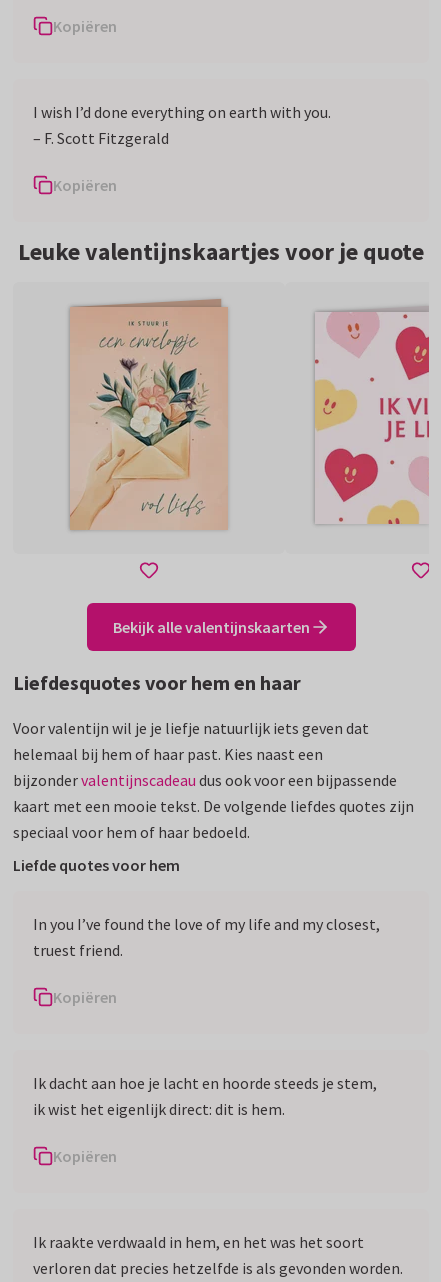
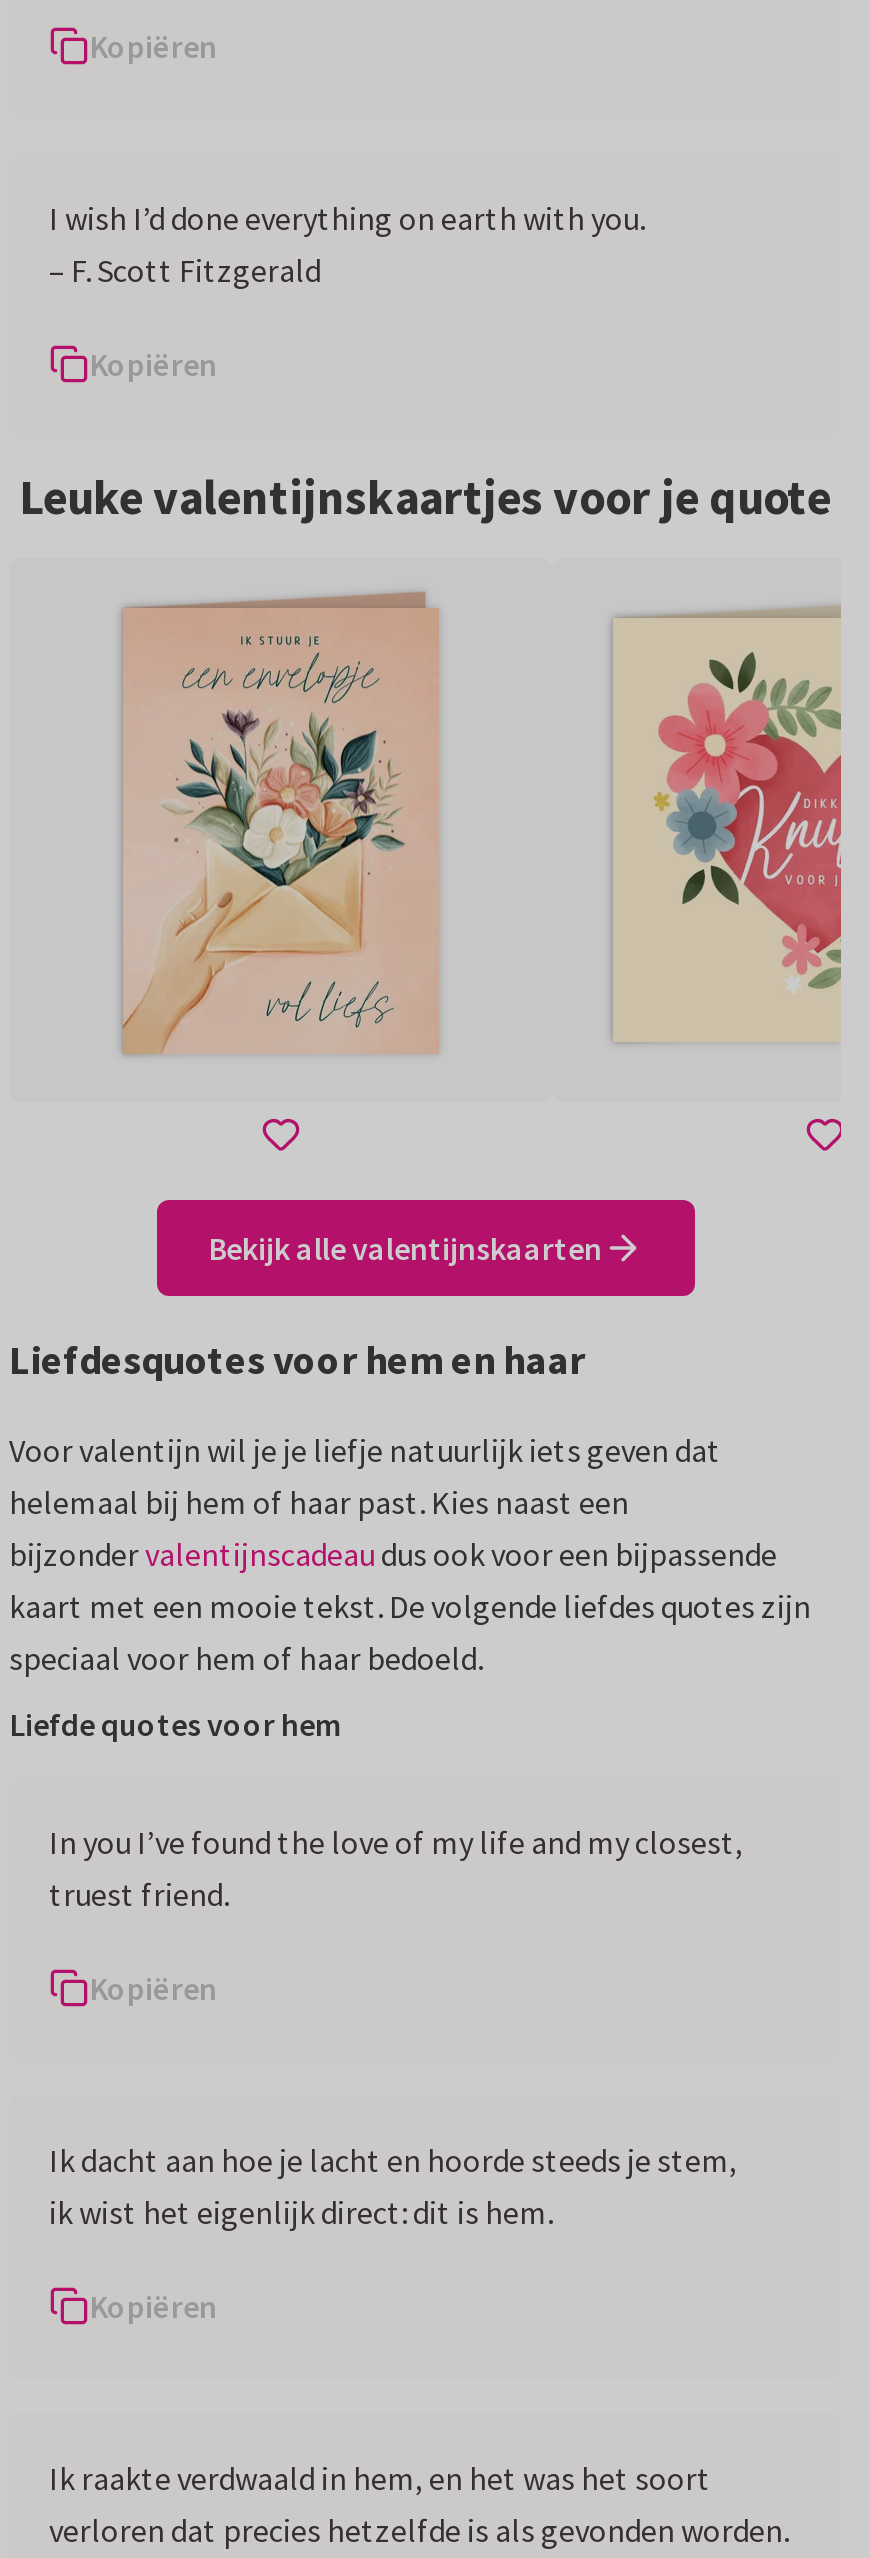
- [image]
+ [image]
